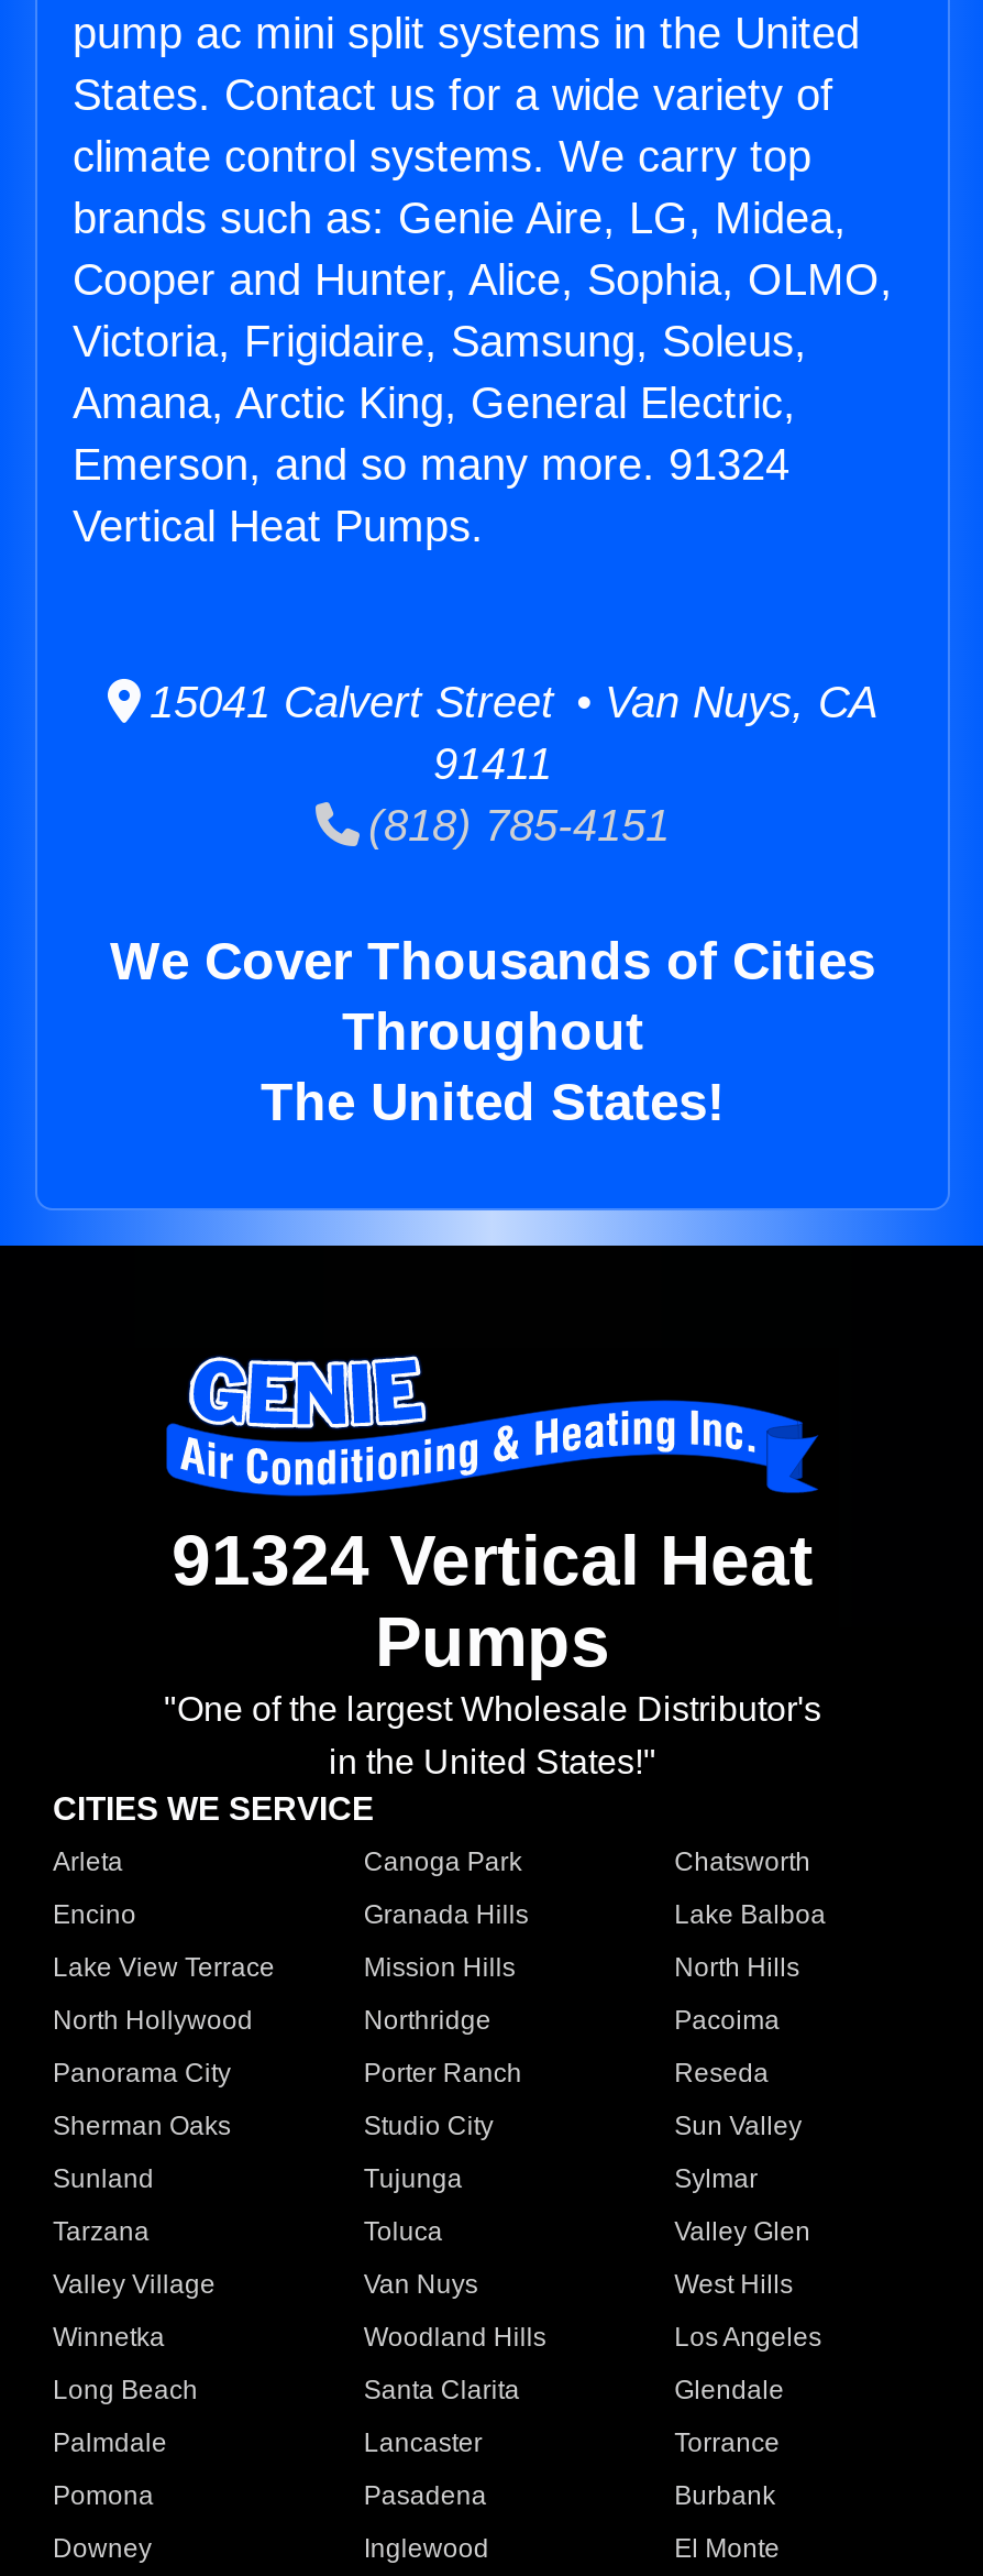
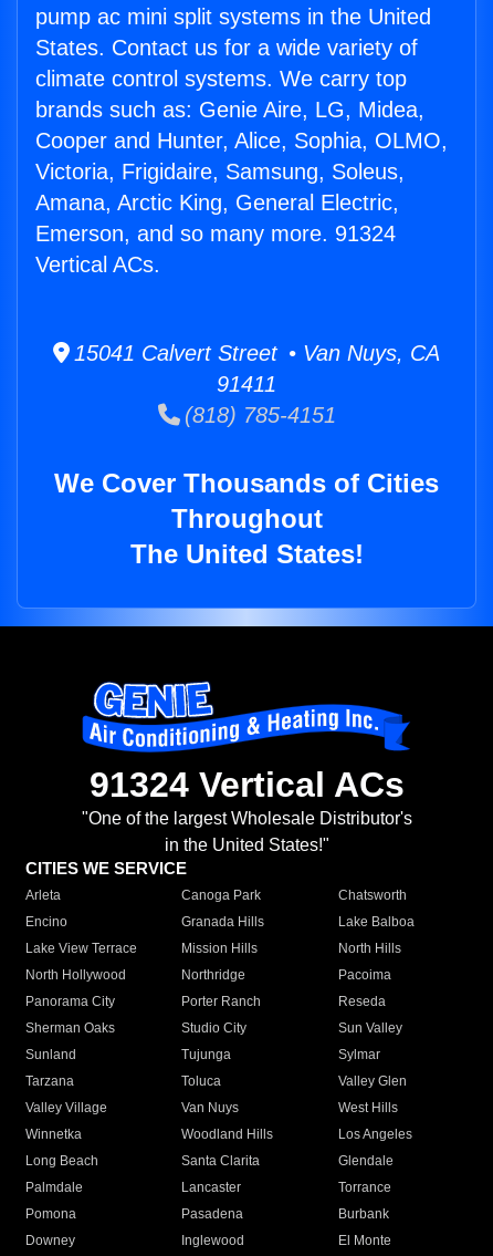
- Vertical Heat Pumps.
+ Vertical ACs.

- 91324 Vertical Heat
- Pumps
+ 91324 Vertical ACs
